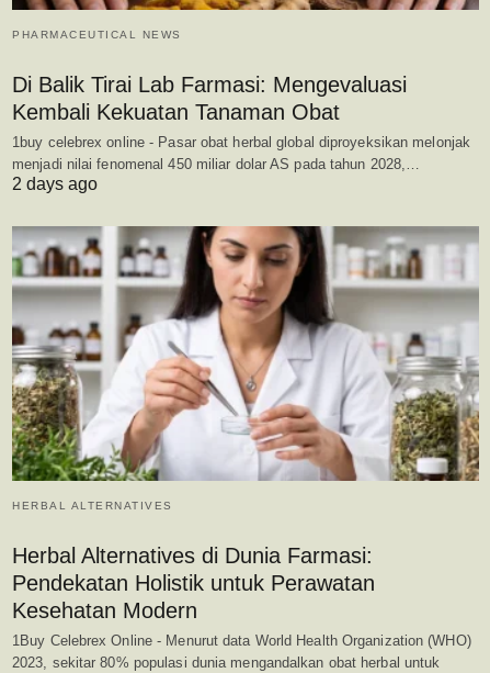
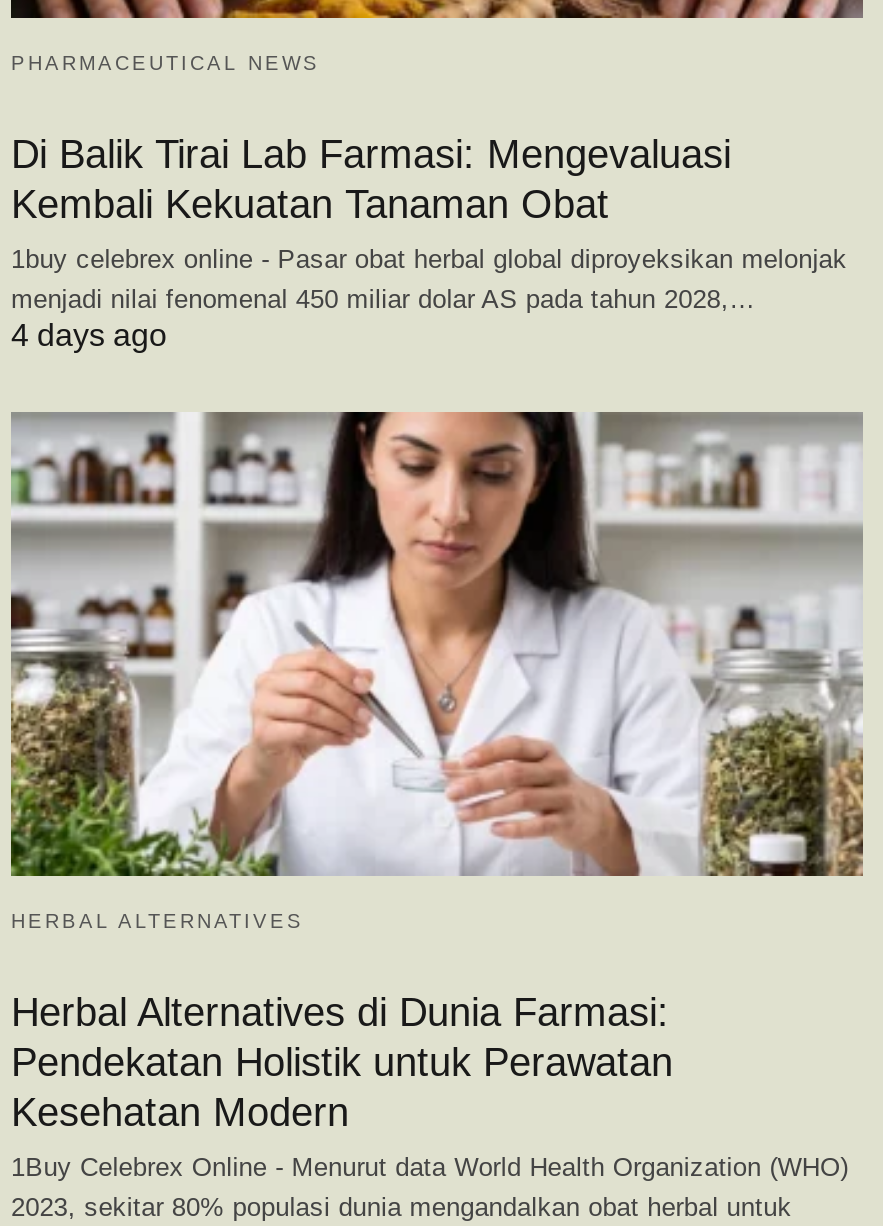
- 2 days ago
+ 4 days ago
